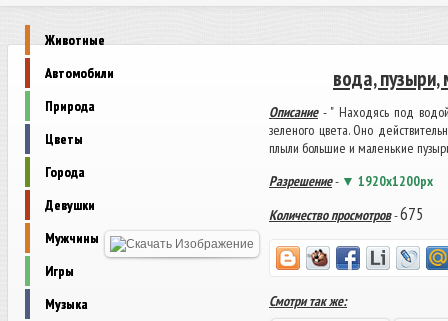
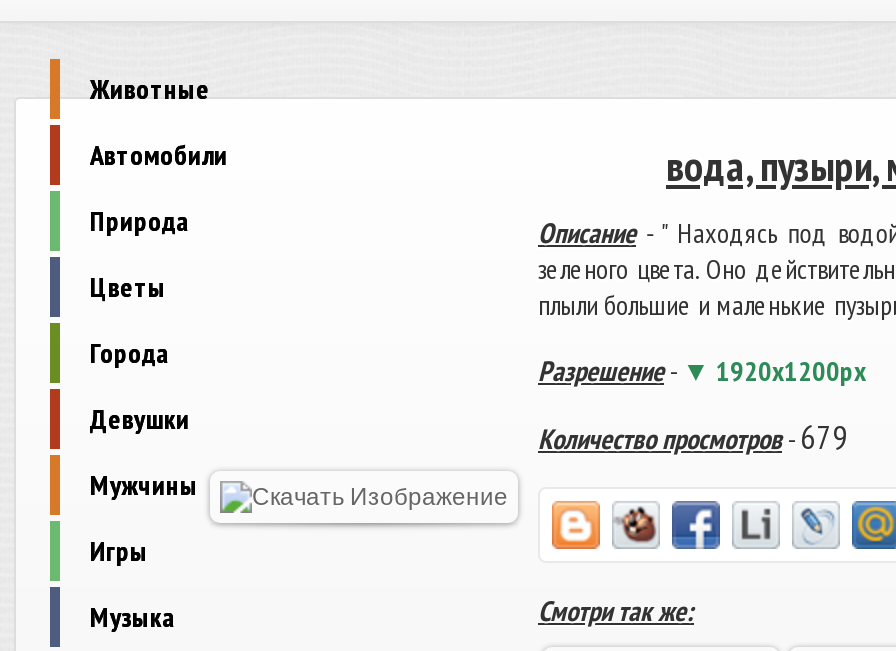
- Количество просмотров-675
+ Количество просмотров-679
